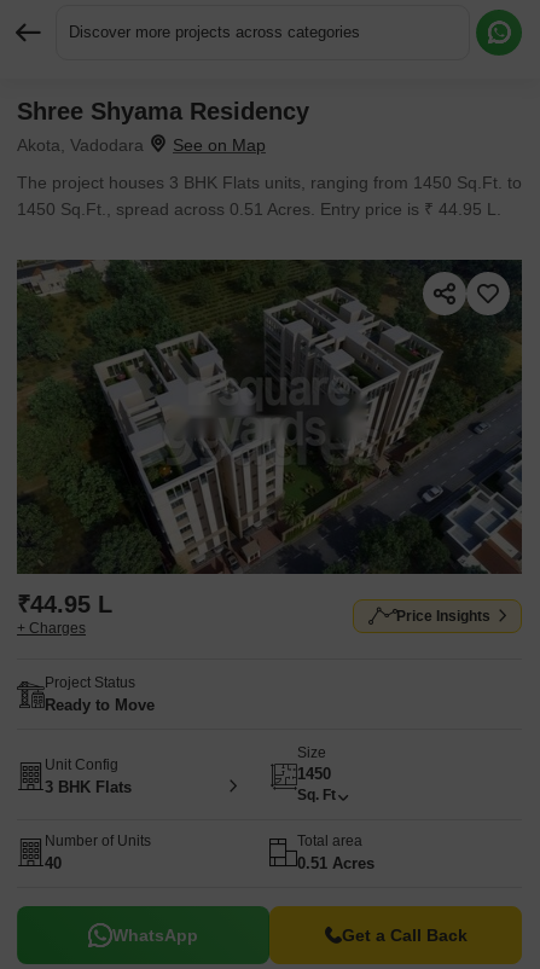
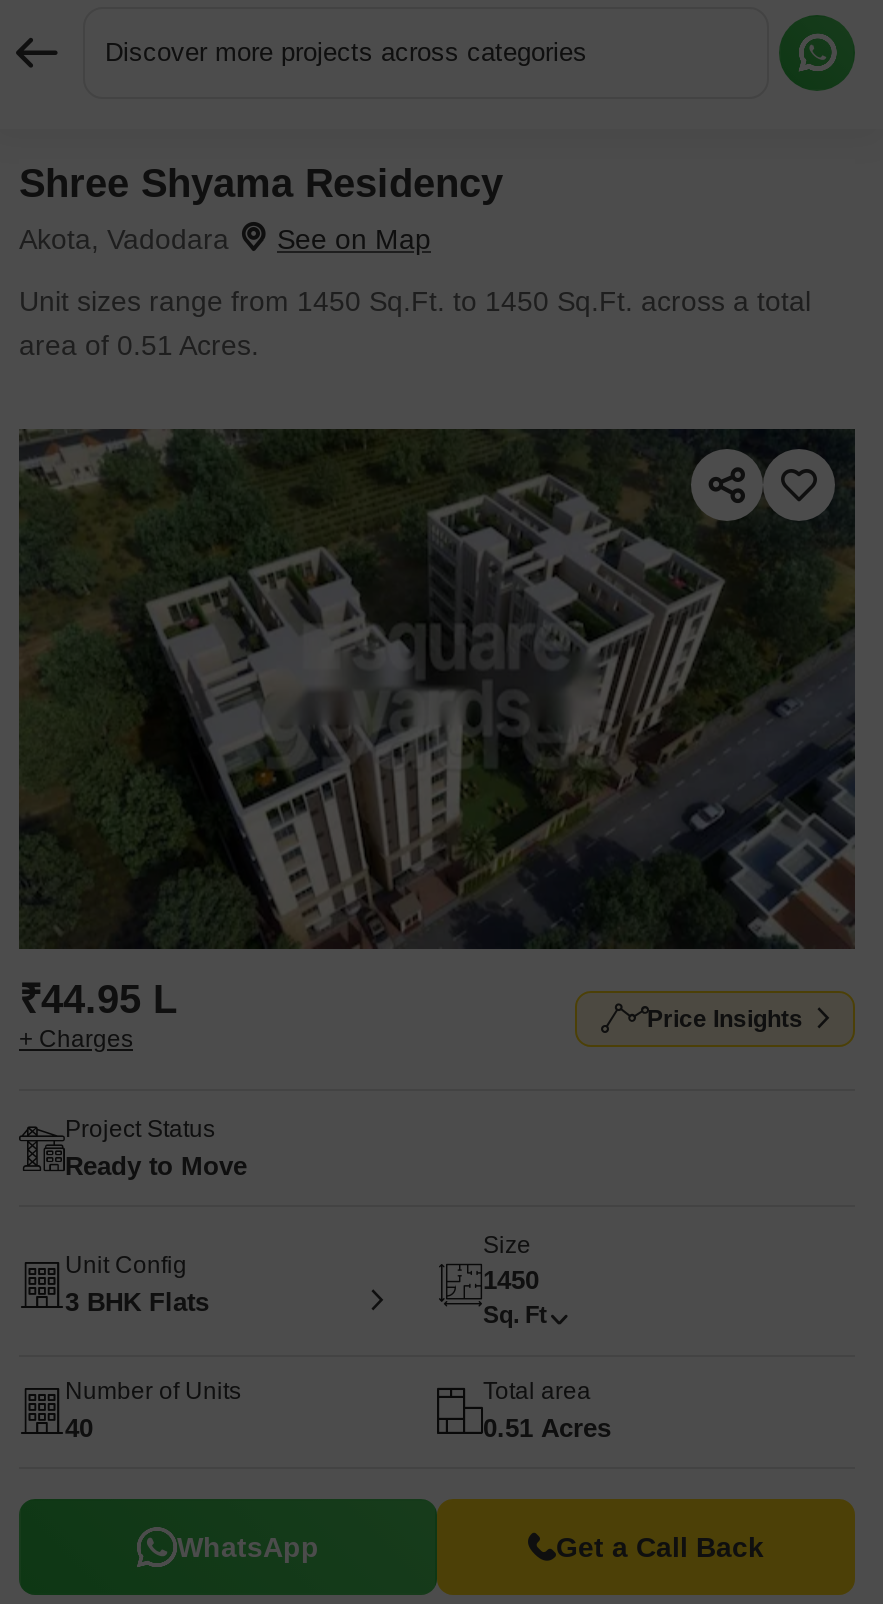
- The project houses 3 BHK Flats units, ranging from 1450 Sq.Ft. to
- 1450 Sq.Ft., spread across 0.51 Acres. Entry price is ₹ 44.95 L.
+ Unit sizes range from 1450 Sq.Ft. to 1450 Sq.Ft. across a total
+ area of 0.51 Acres.
